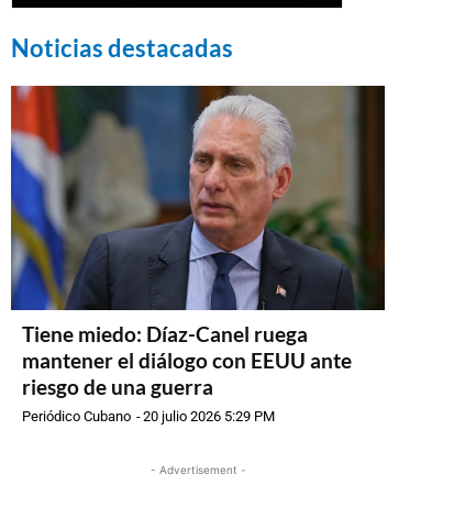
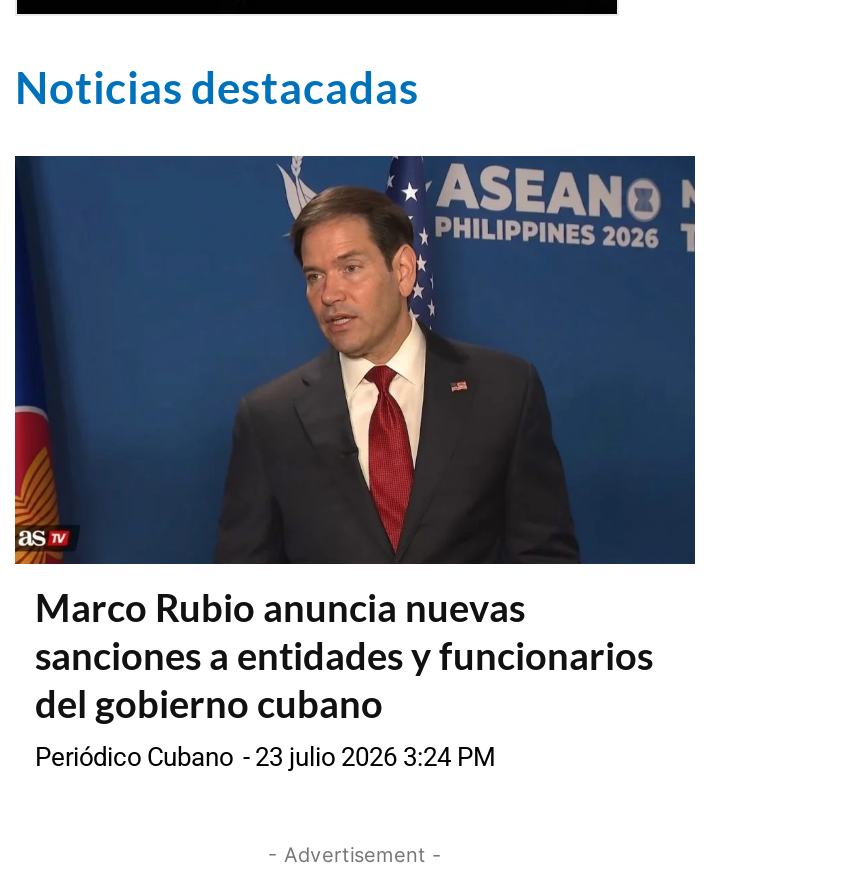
- [image]
- Tiene miedo: Díaz-Canel ruega
- mantener el diálogo con EEUU ante
- riesgo de una guerra
- Periódico Cubano - 20 julio 2026 5:29 PM
+ [image]
+ Marco Rubio anuncia nuevas
+ sanciones a entidades y funcionarios
+ del gobierno cubano
+ Periódico Cubano - 23 julio 2026 3:24 PM
